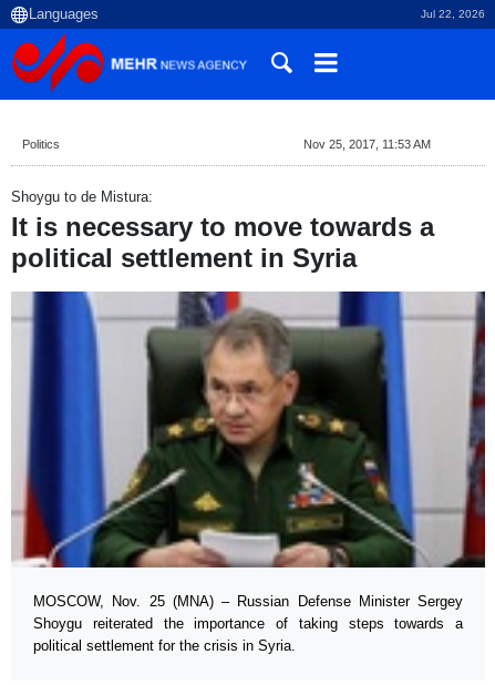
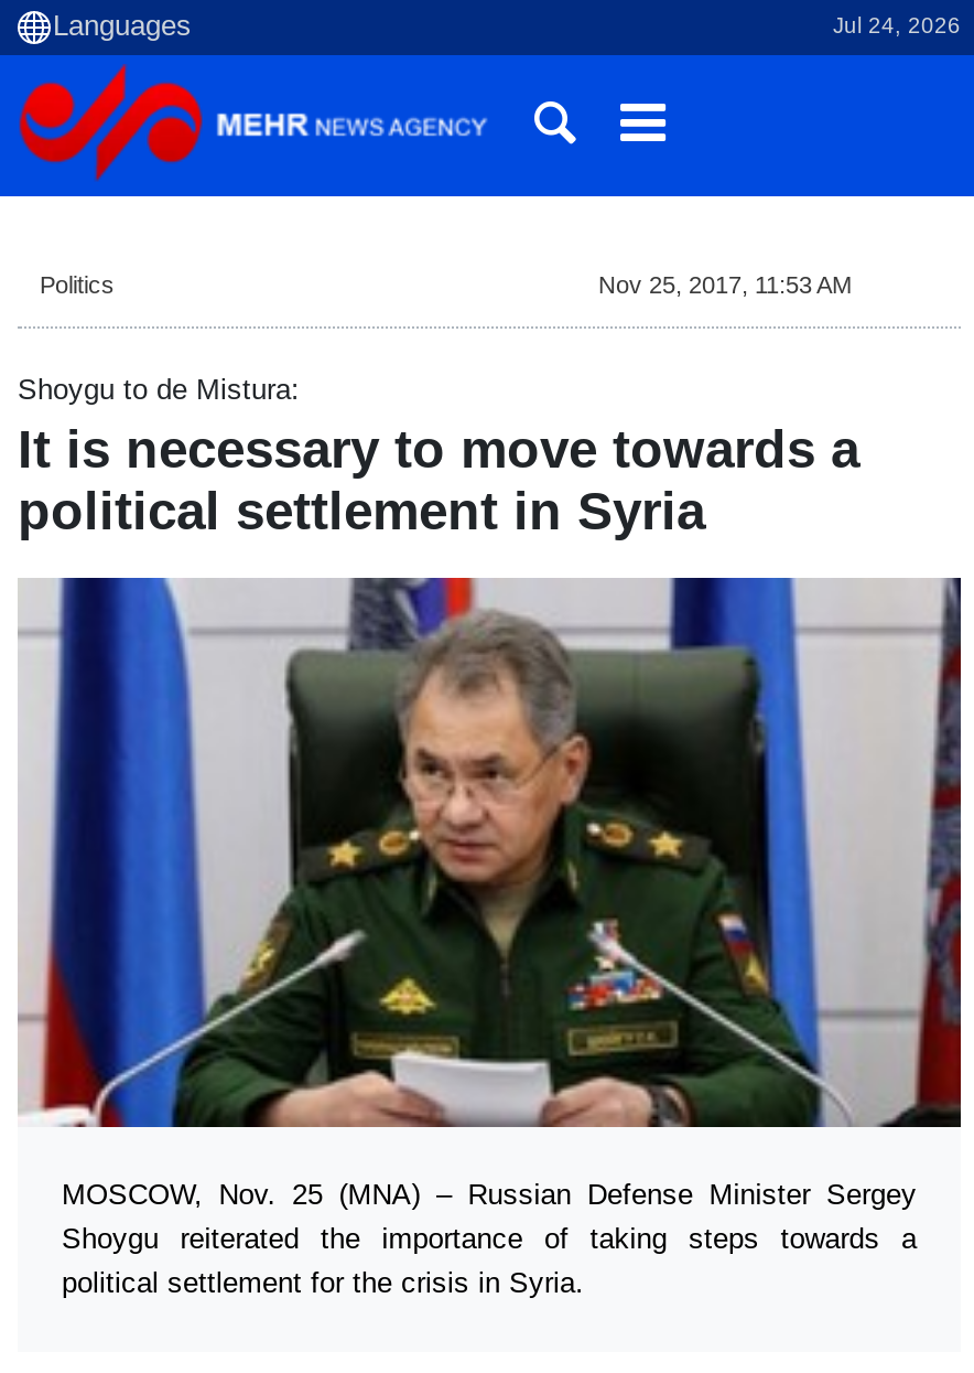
- Jul 22, 2026
+ Jul 24, 2026
